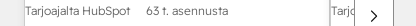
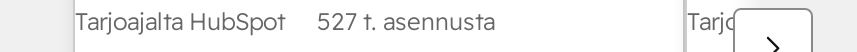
- Tarjoajalta HubSpot 63 t. asennusta
+ Tarjoajalta HubSpot 527 t. asennusta
